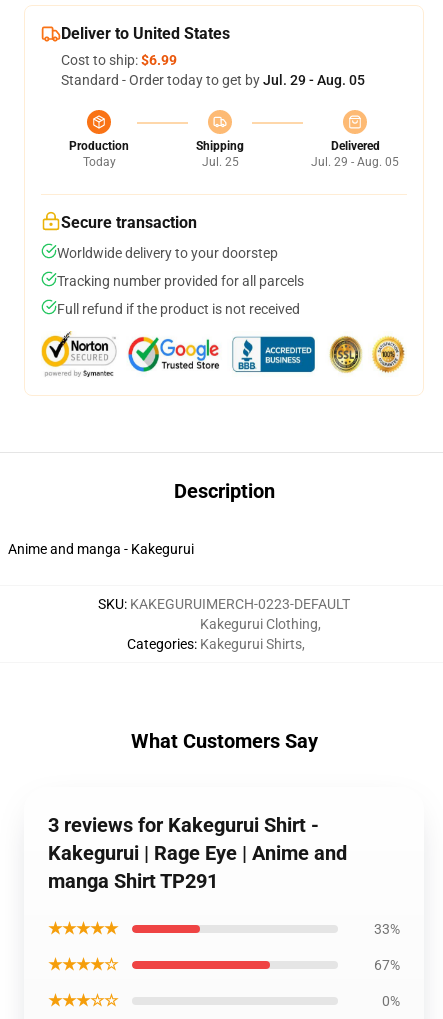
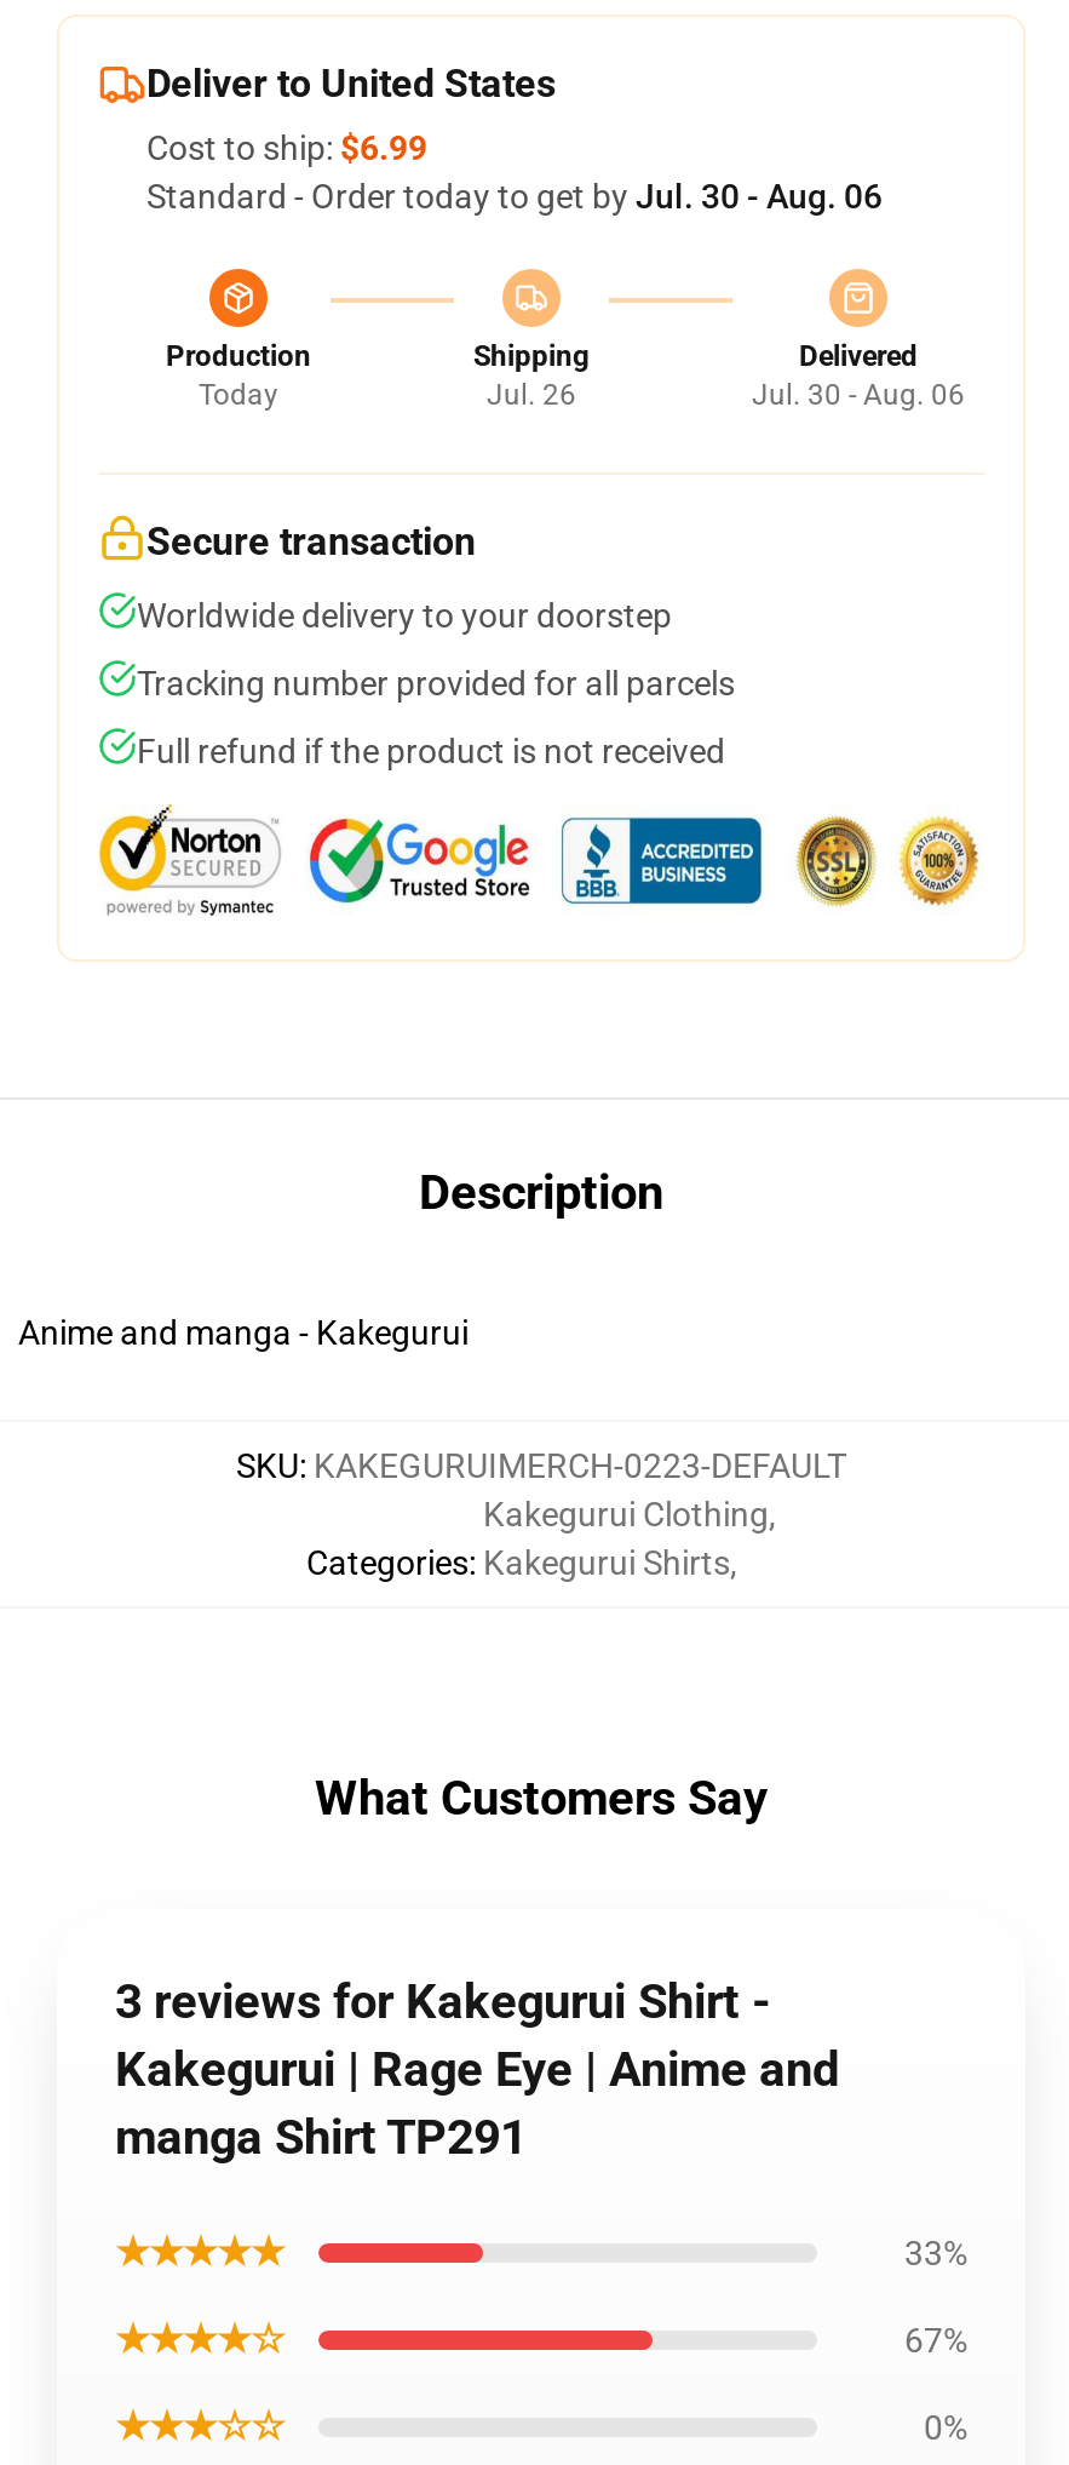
- Standard - Order today to get by Jul. 29 - Aug. 05
+ Standard - Order today to get by Jul. 30 - Aug. 06

- Jul. 25
+ Jul. 26

- Jul. 29 - Aug. 05
+ Jul. 30 - Aug. 06
